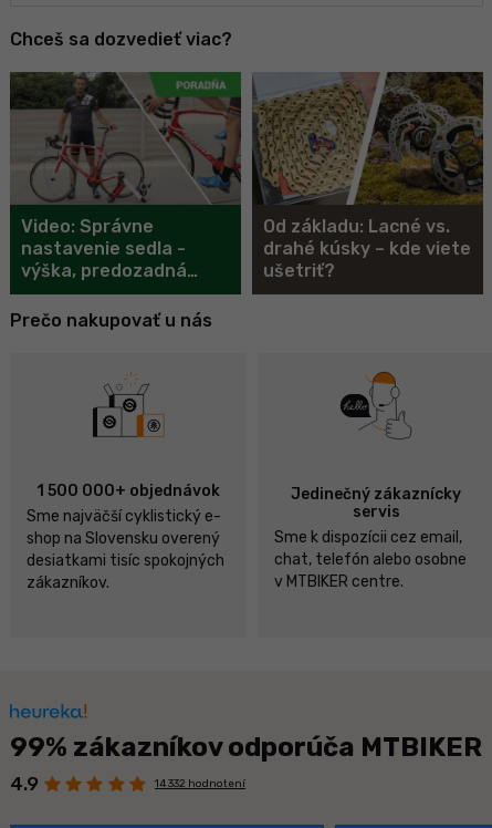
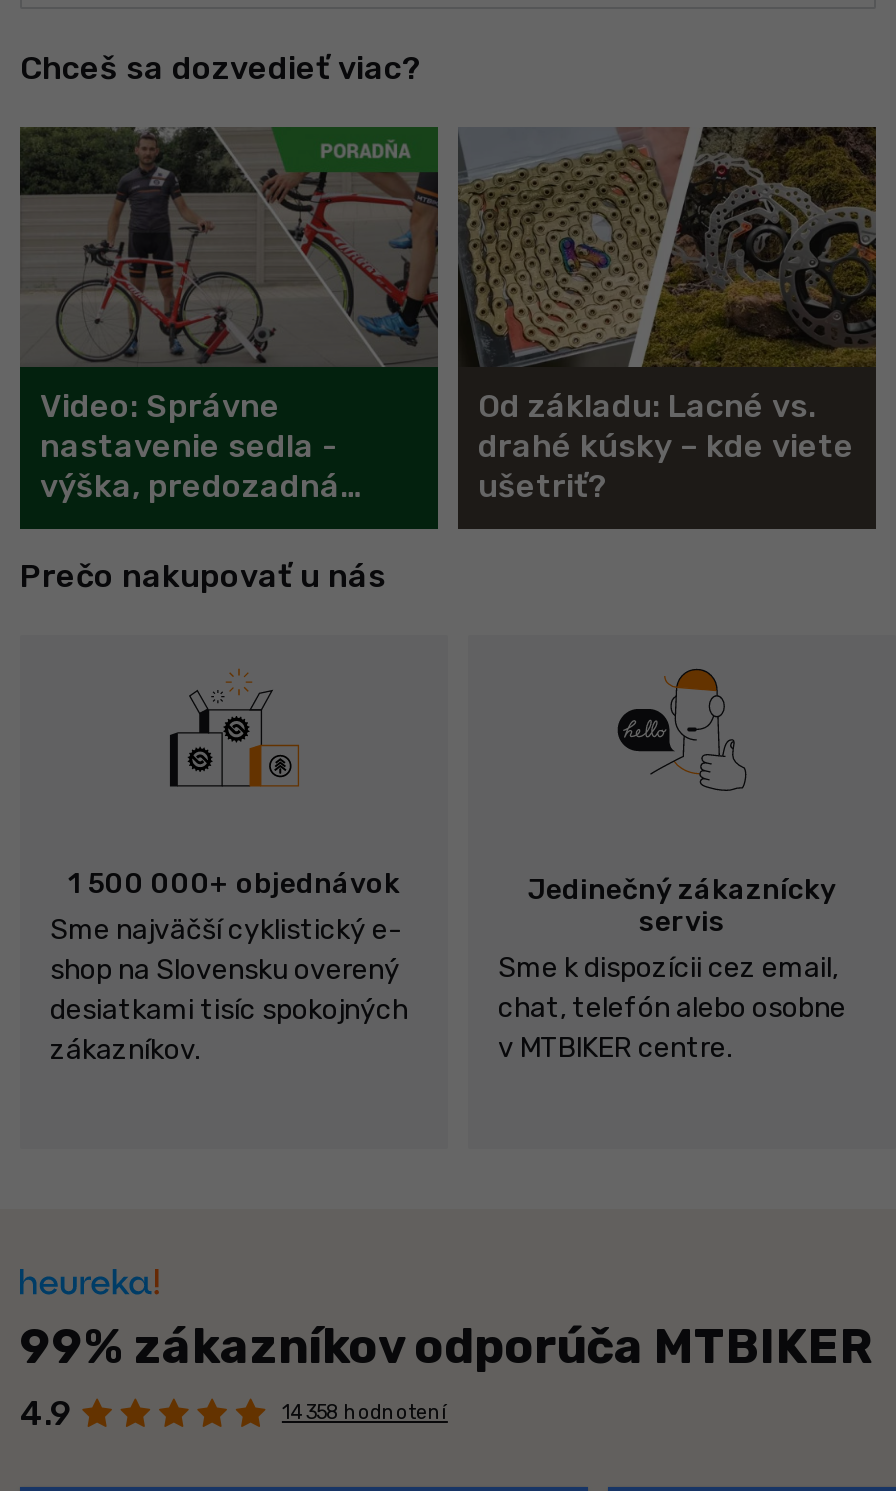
- 14 332 hodnotení
+ 14 358 hodnotení
